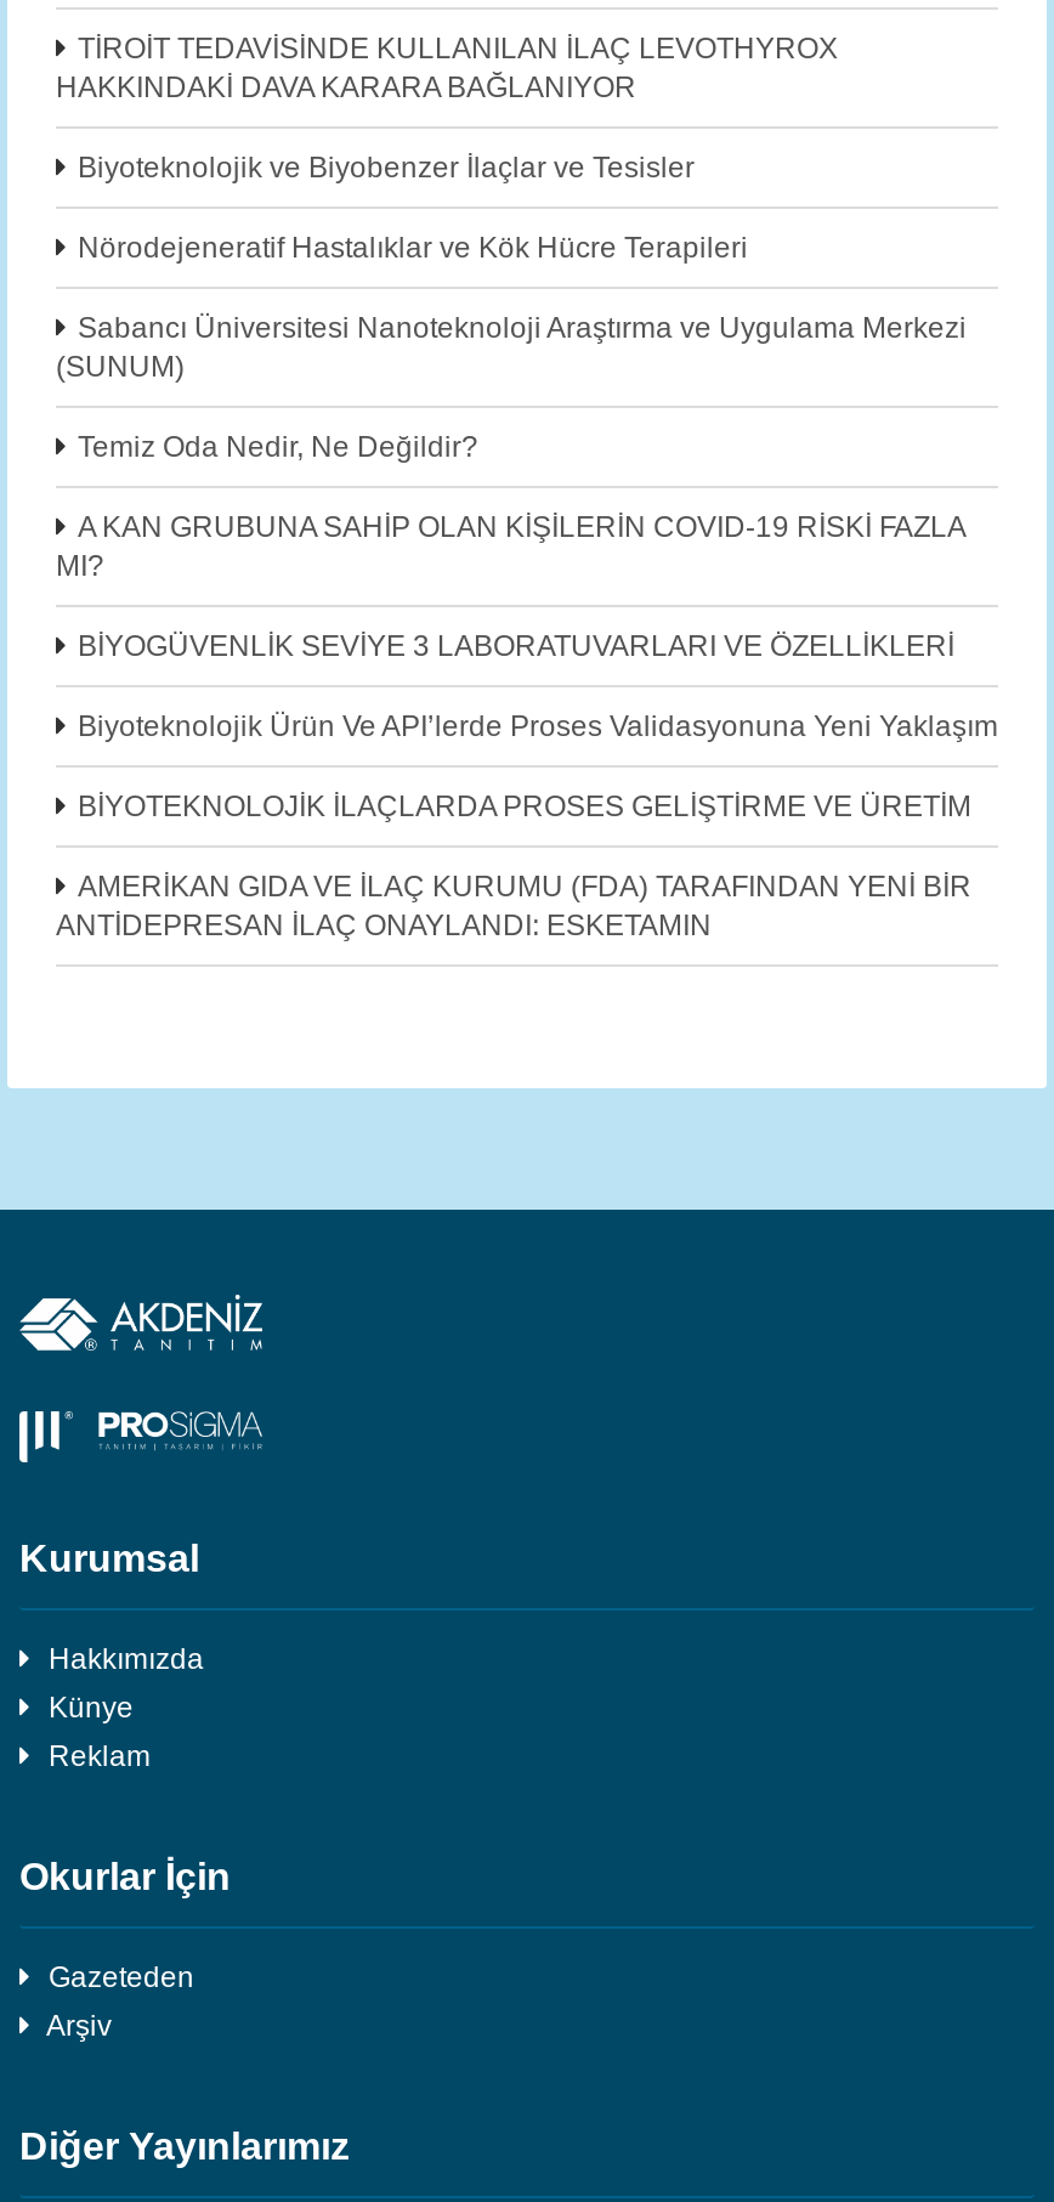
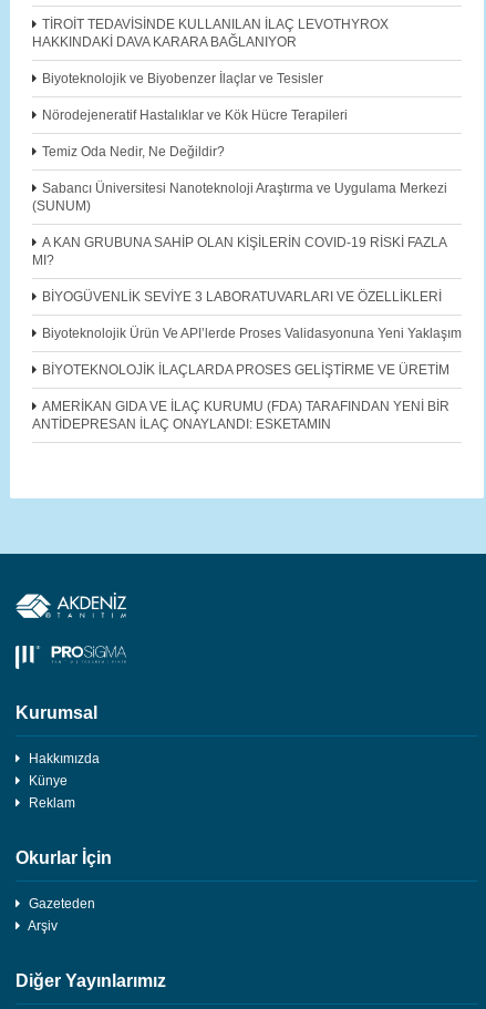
moved down: Sabancı Üniversitesi Nanoteknoloji Araştırma ve Uygulama Merkezi | (SUNUM)

moved up: Temiz Oda Nedir, Ne Değildir?
